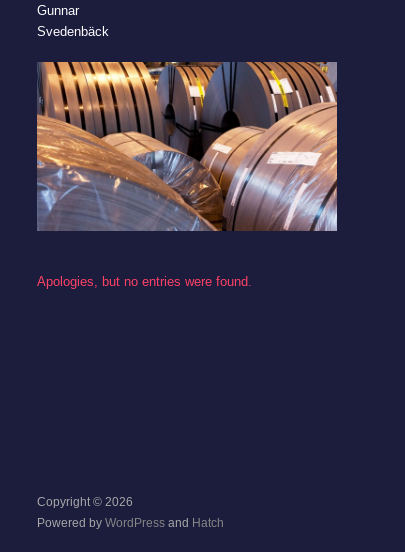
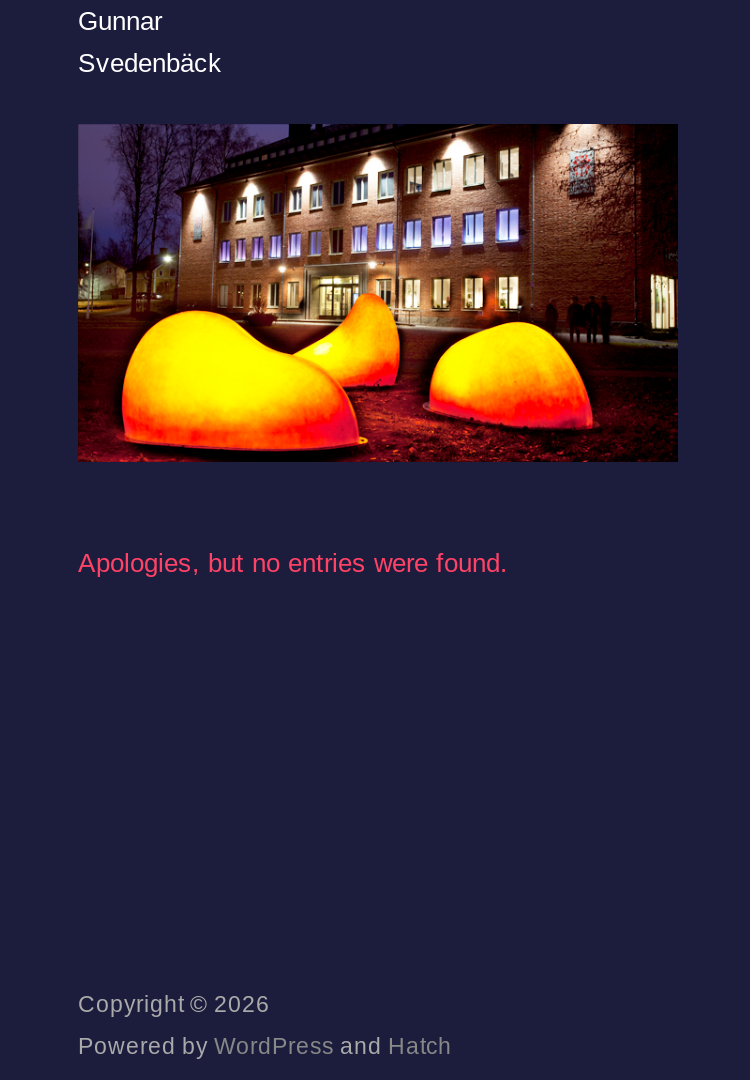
- [image]
+ [image]
